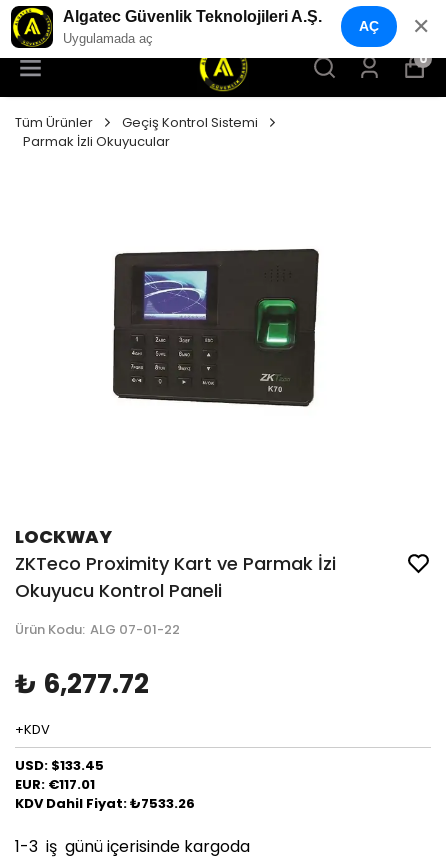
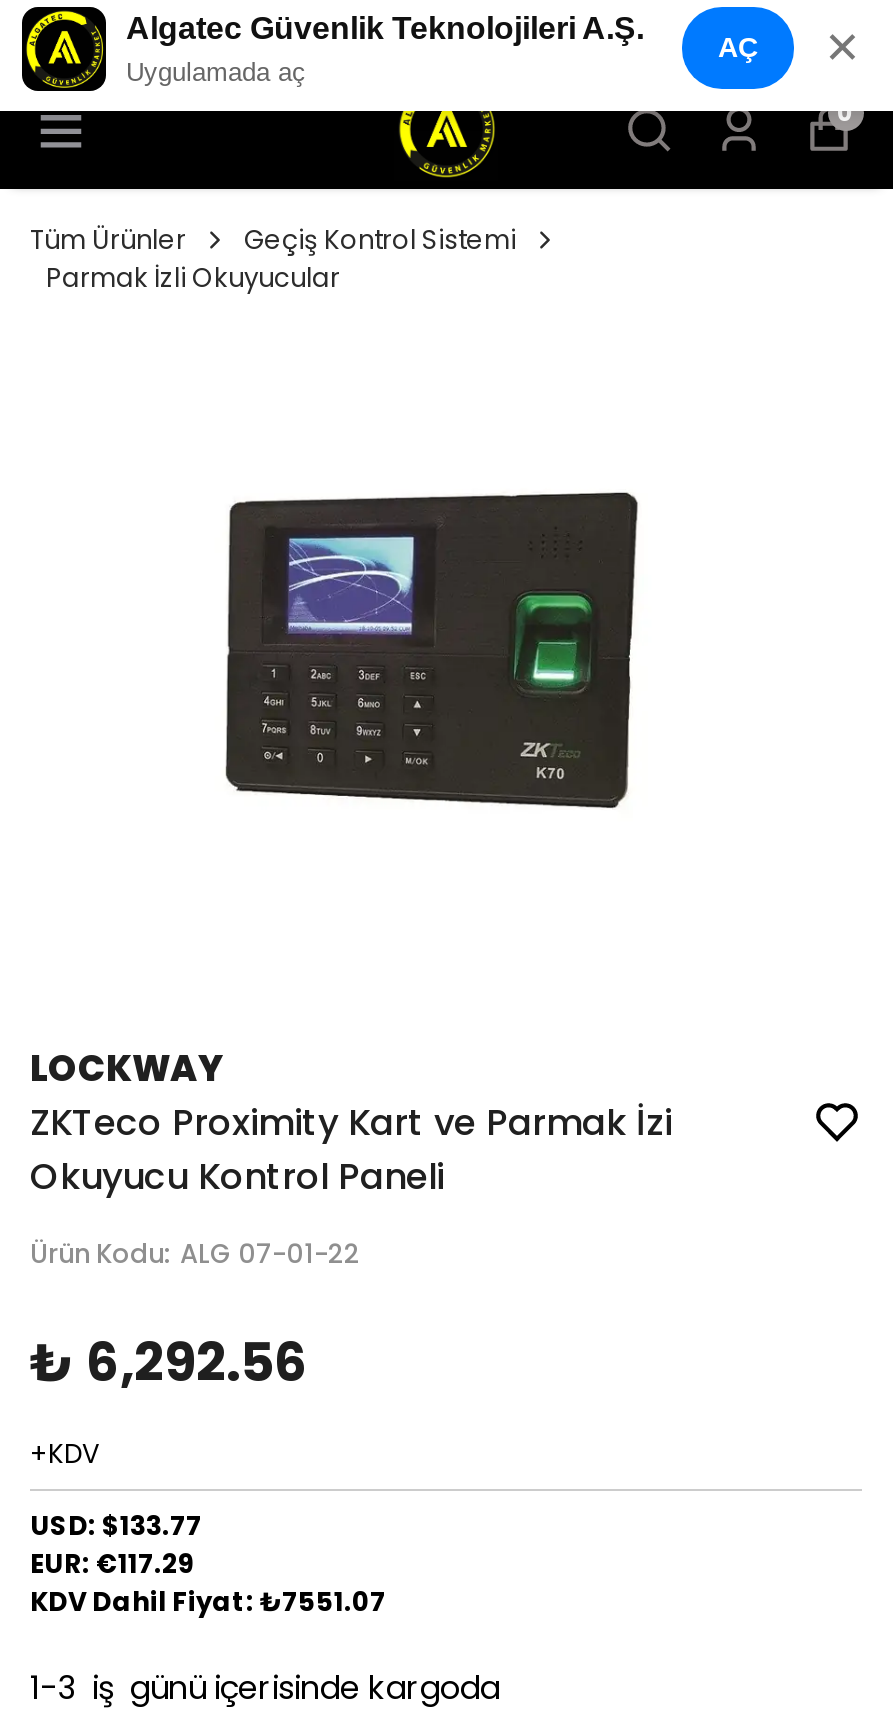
- ₺ 6,277.72
+ ₺ 6,292.56

- USD: $133.45
+ USD: $133.77

- EUR: €117.01
+ EUR: €117.29

- KDV Dahil Fiyat: ₺7533.26
+ KDV Dahil Fiyat: ₺7551.07
